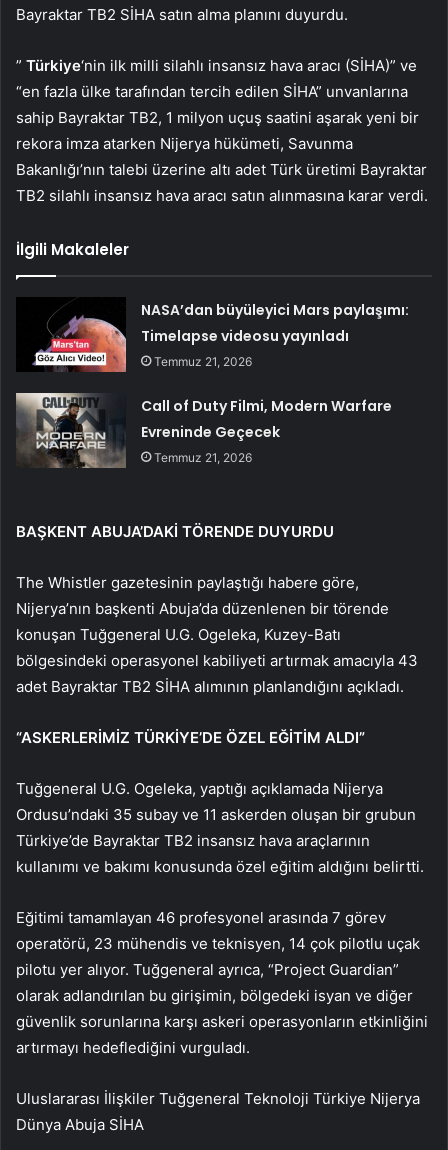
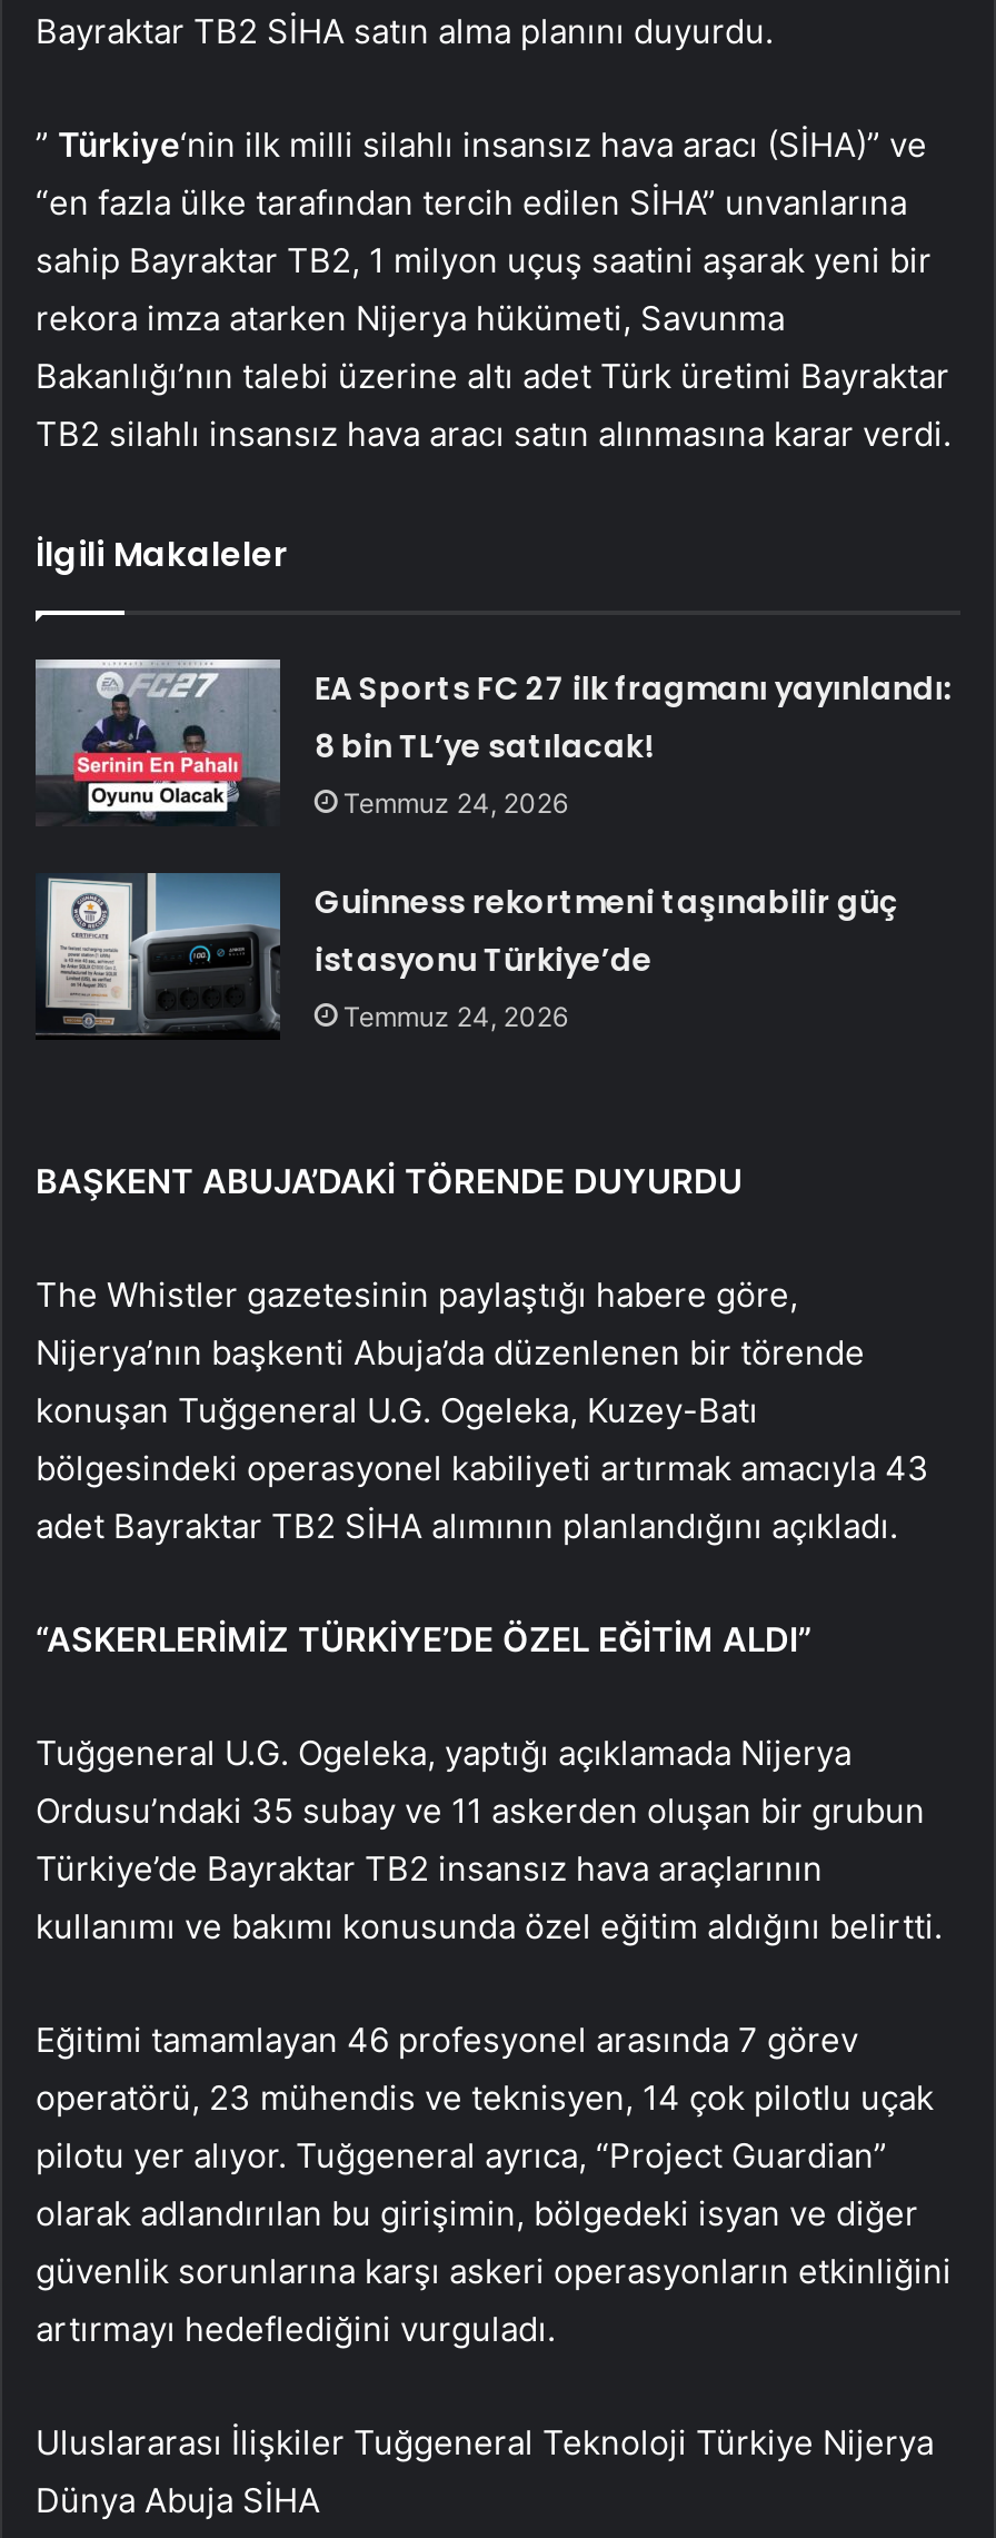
- [image]
- NASA’dan büyüleyici Mars paylaşımı:
- Timelapse videosu yayınladı
- Temmuz 21, 2026
+ [image]
+ EA Sports FC 27 ilk fragmanı yayınlandı:
+ 8 bin TL’ye satılacak!
+ Temmuz 24, 2026

- [image]
- Call of Duty Filmi, Modern Warfare
- Evreninde Geçecek
- Temmuz 21, 2026
+ [image]
+ Guinness rekortmeni taşınabilir güç
+ istasyonu Türkiye’de
+ Temmuz 24, 2026
